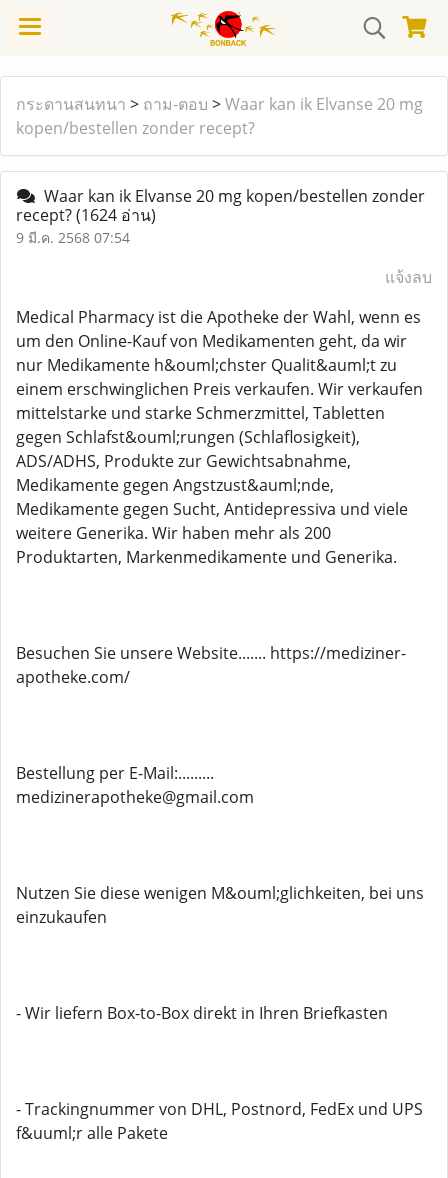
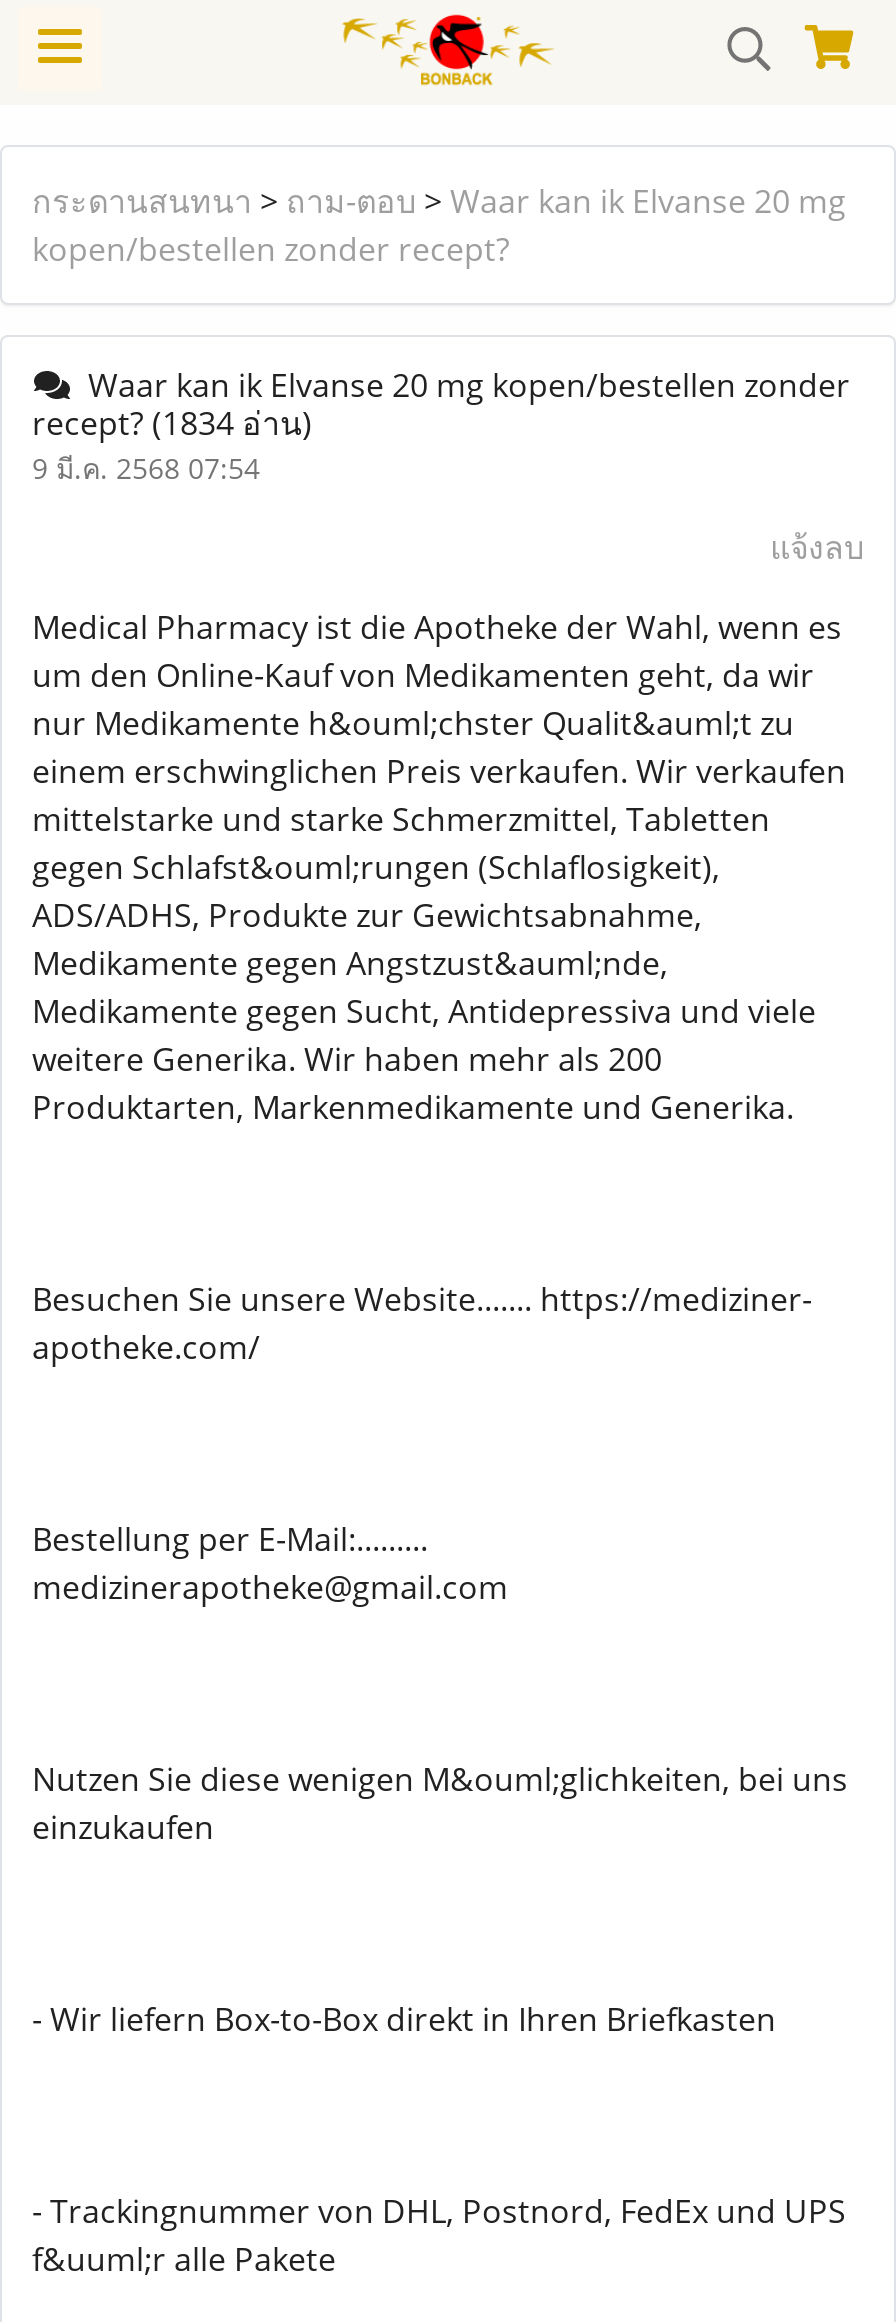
- recept? (1624 อ่าน)
+ recept? (1834 อ่าน)
